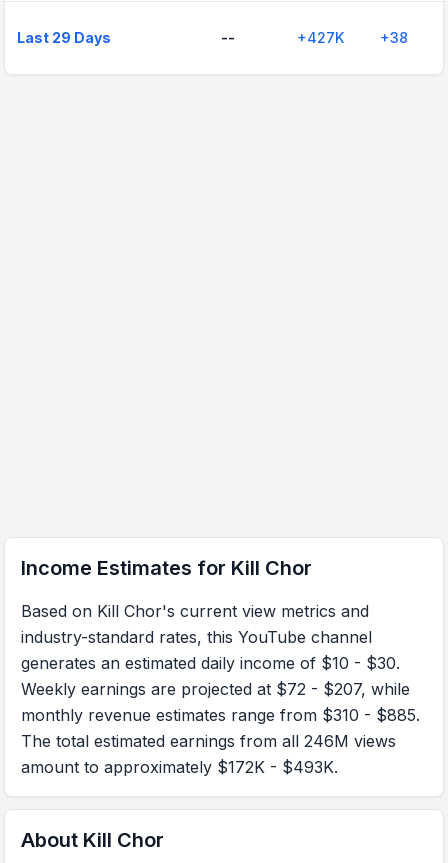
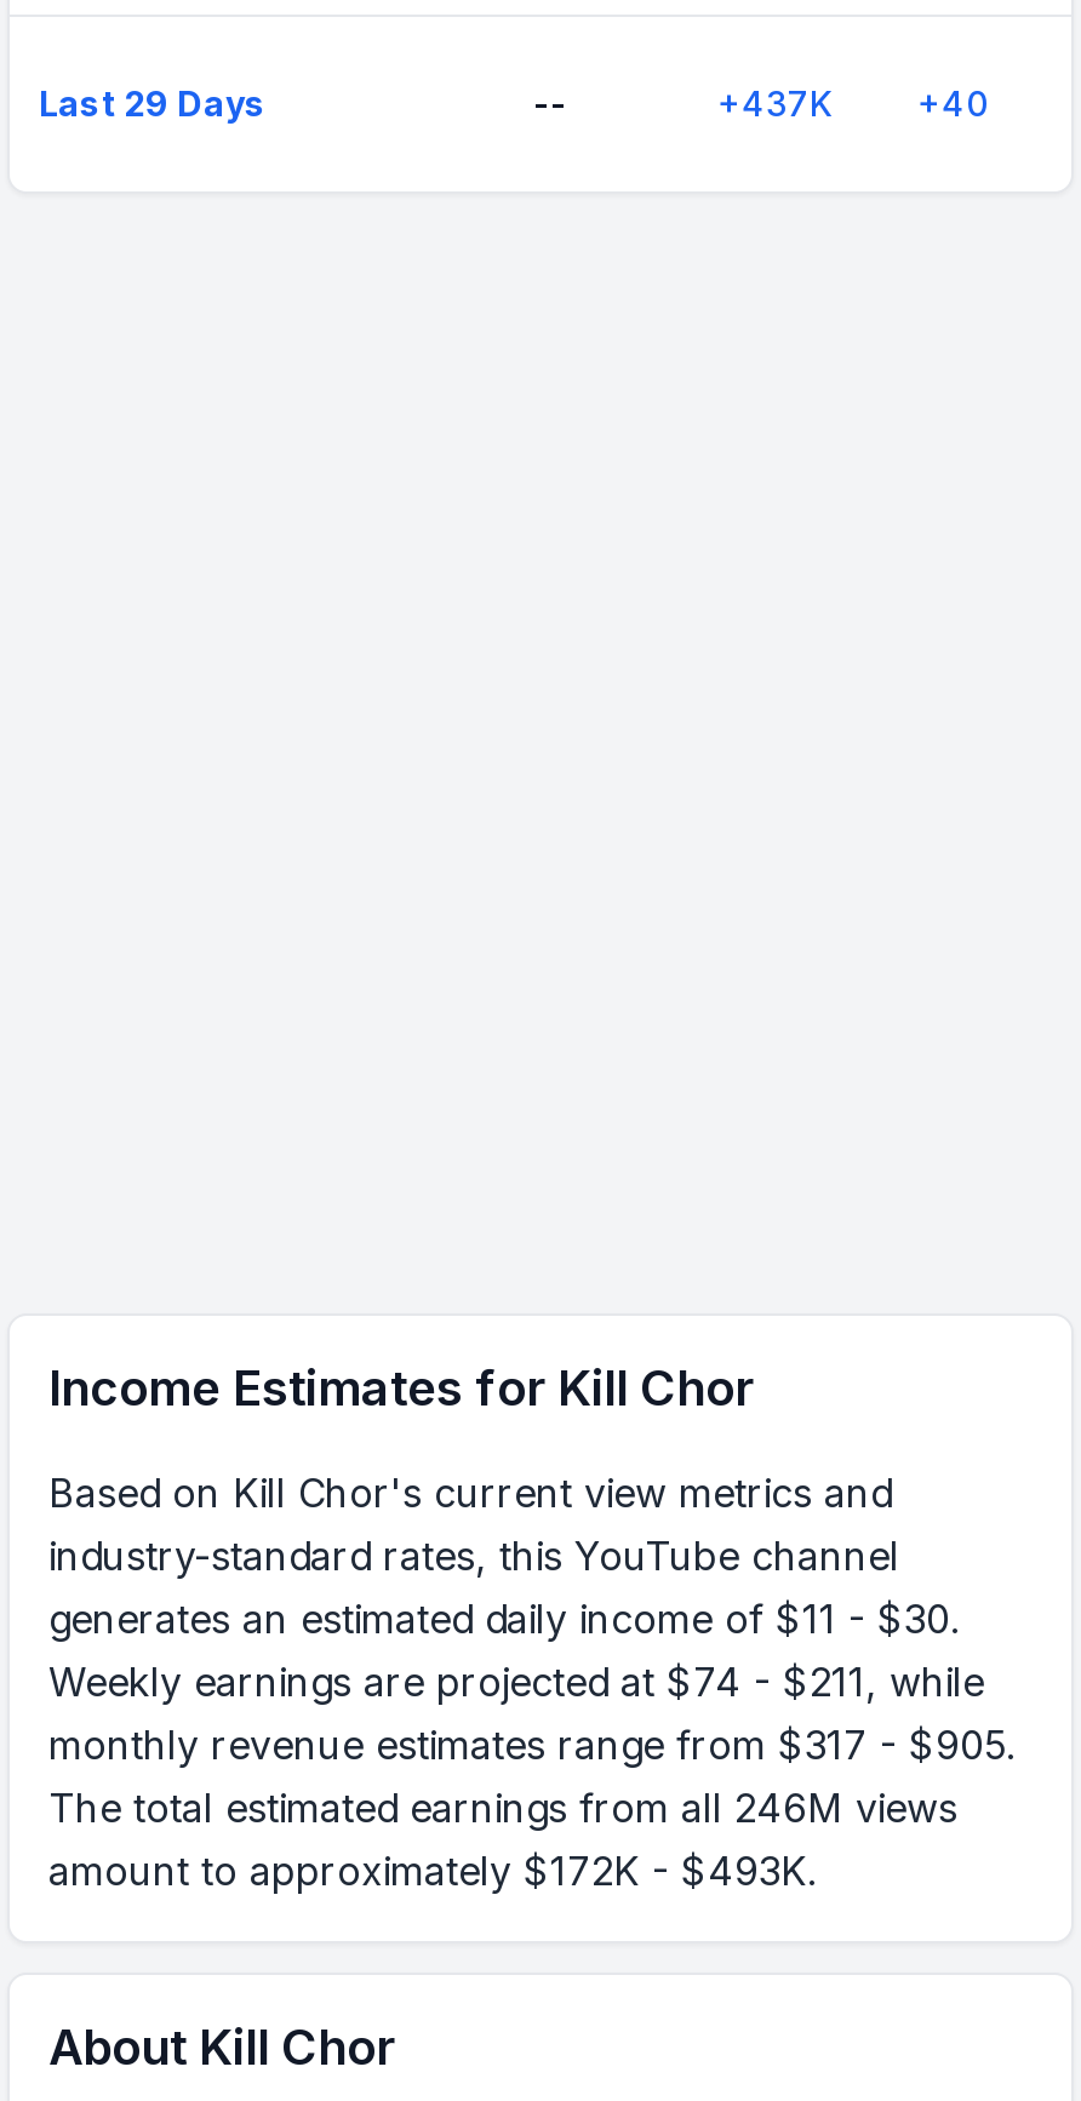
- +427K
- +38
+ +437K
+ +40

- generates an estimated daily income of $10 - $30.
+ generates an estimated daily income of $11 - $30.

- Weekly earnings are projected at $72 - $207, while
+ Weekly earnings are projected at $74 - $211, while

- monthly revenue estimates range from $310 - $885.
+ monthly revenue estimates range from $317 - $905.
